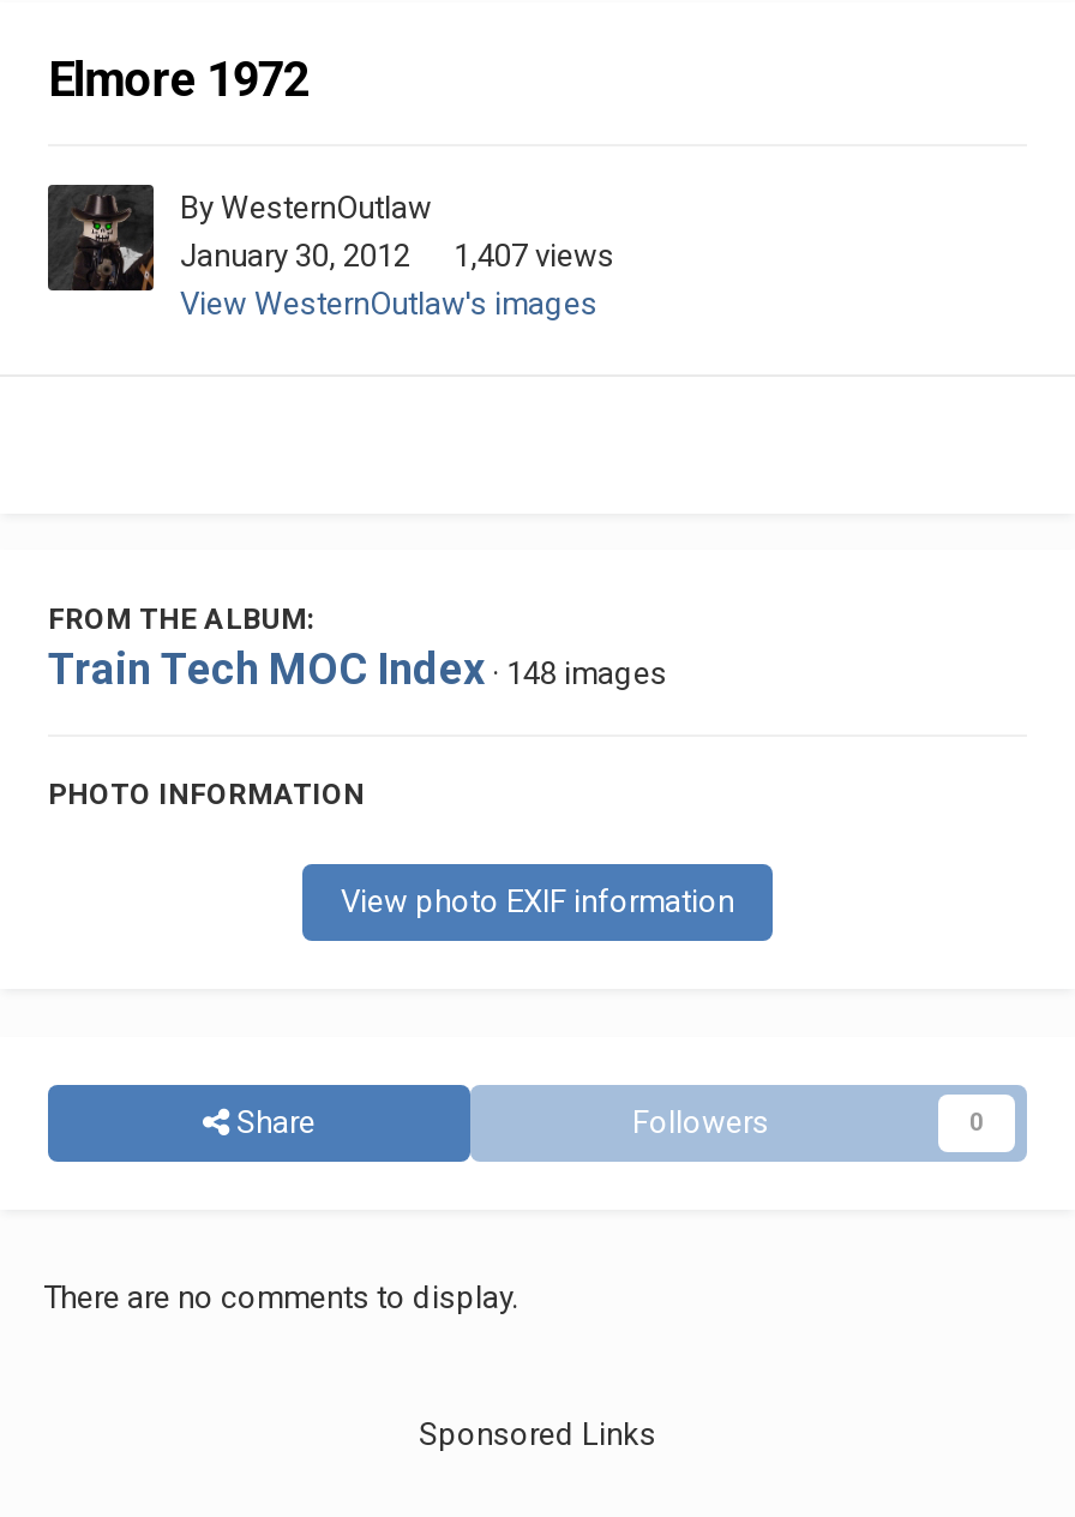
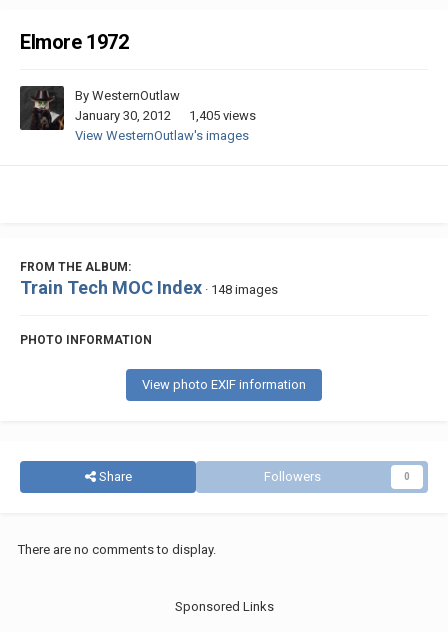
- January 30, 2012 1,407 views
+ January 30, 2012 1,405 views
